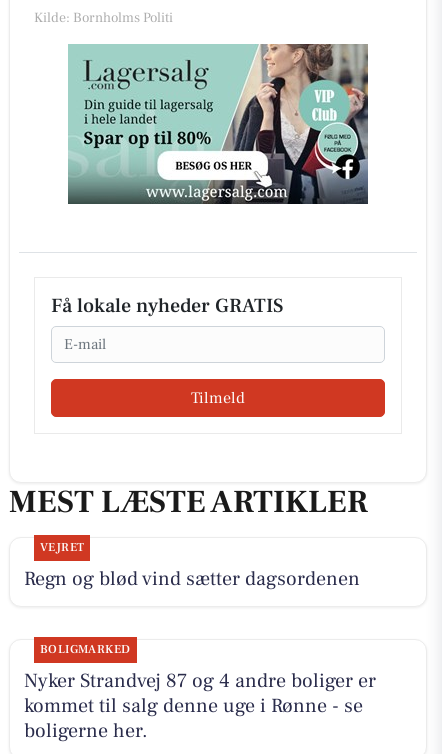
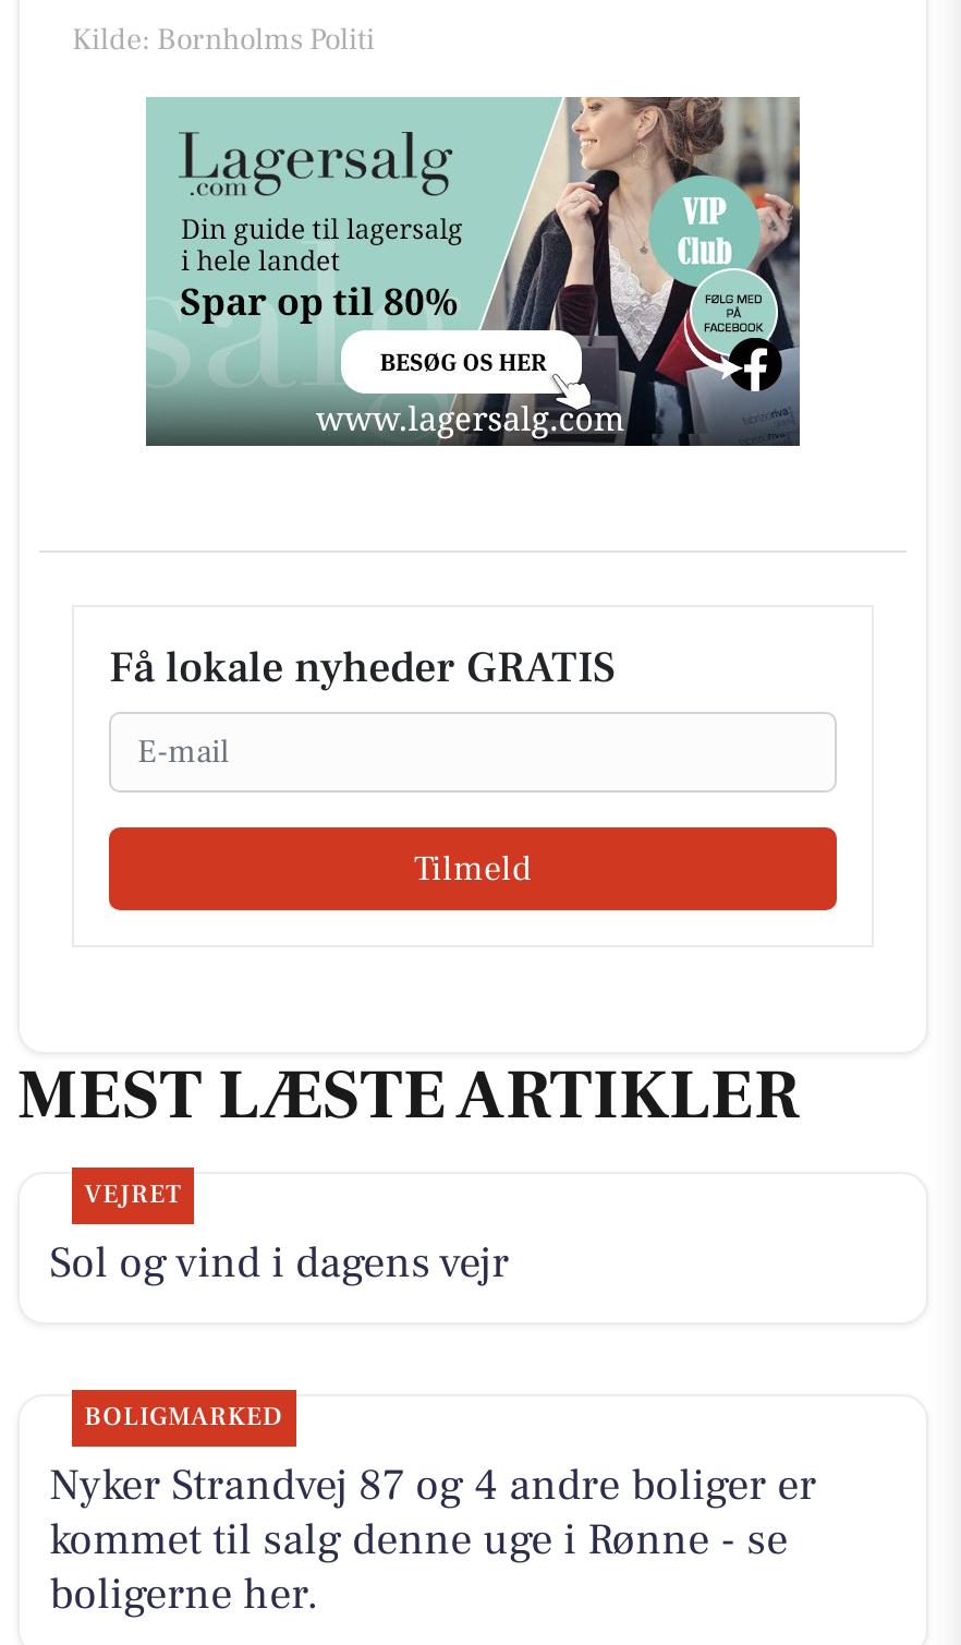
- Regn og blød vind sætter dagsordenen
+ Sol og vind i dagens vejr
